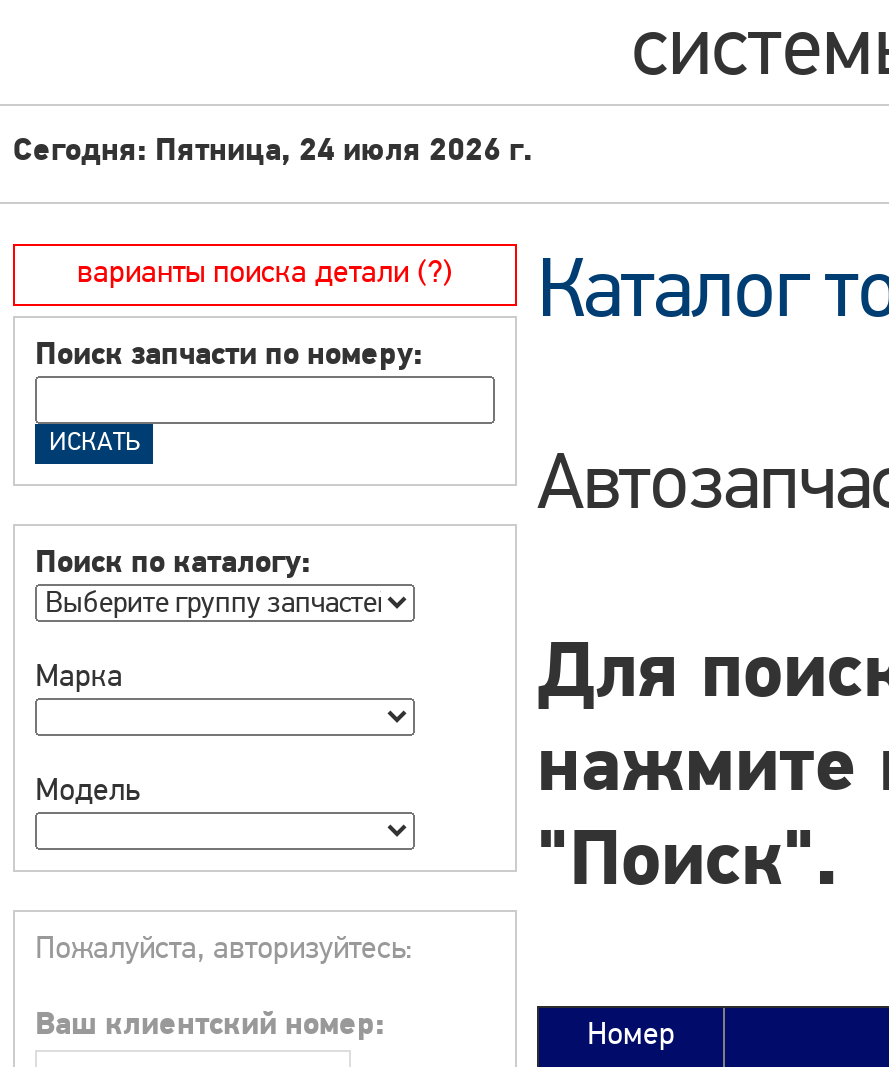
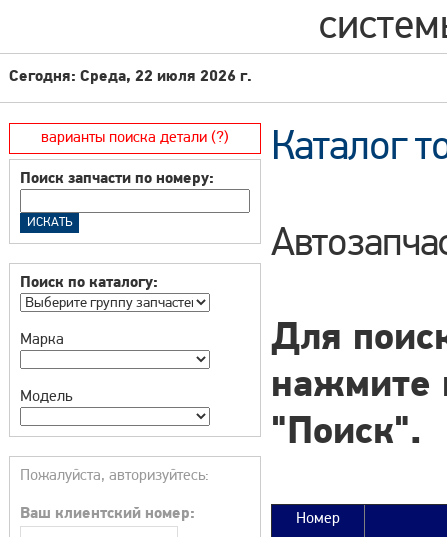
- Сегодня: Пятница, 24 июля 2026 г.
+ Сегодня: Среда, 22 июля 2026 г.
